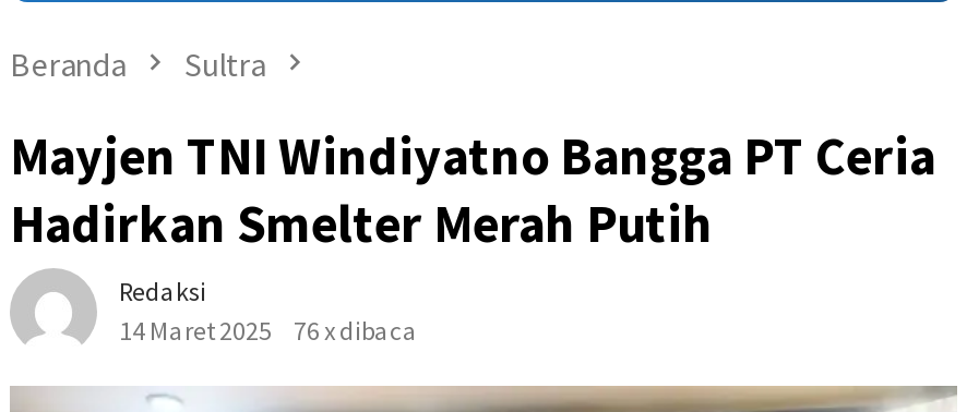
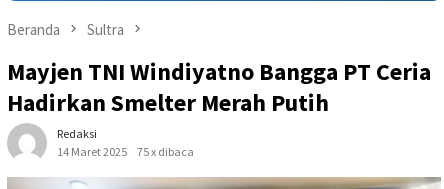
- 14 Maret 2025 76 x dibaca
+ 14 Maret 2025 75 x dibaca
